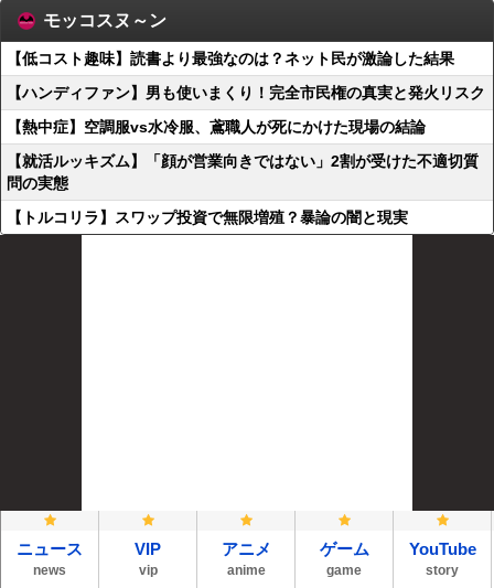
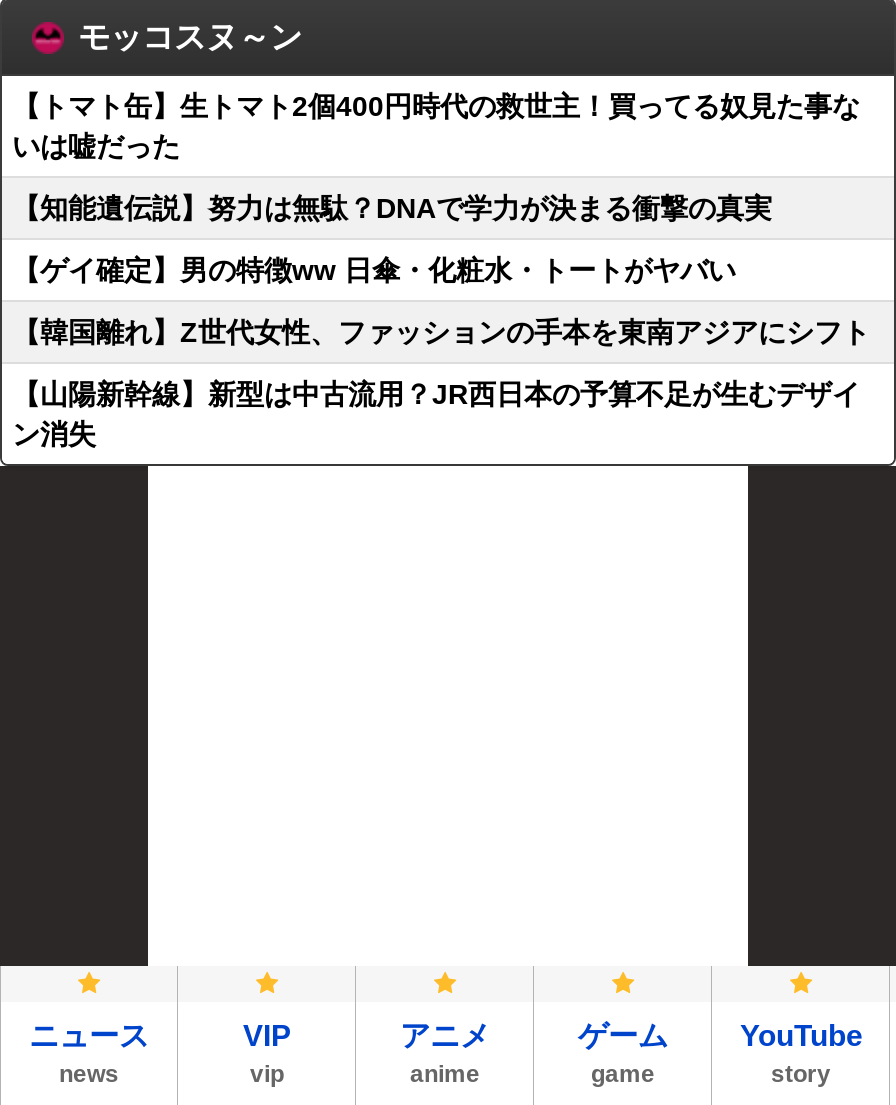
- 【低コスト趣味】読書より最強なのは？ネット民が激論した結果
+ 【トマト缶】生トマト2個400円時代の救世主！買ってる奴見た事な
+ いは嘘だった

- 【ハンディファン】男も使いまくり！完全市民権の真実と発火リスク
+ 【知能遺伝説】努力は無駄？DNAで学力が決まる衝撃の真実

- 【熱中症】空調服vs水冷服、鳶職人が死にかけた現場の結論
+ 【ゲイ確定】男の特徴ww 日傘・化粧水・トートがヤバい

- 【就活ルッキズム】「顔が営業向きではない」2割が受けた不適切質
- 問の実態
+ 【韓国離れ】Z世代女性、ファッションの手本を東南アジアにシフト

- 【トルコリラ】スワップ投資で無限増殖？暴論の闇と現実
+ 【山陽新幹線】新型は中古流用？JR西日本の予算不足が生むデザイ
+ ン消失
